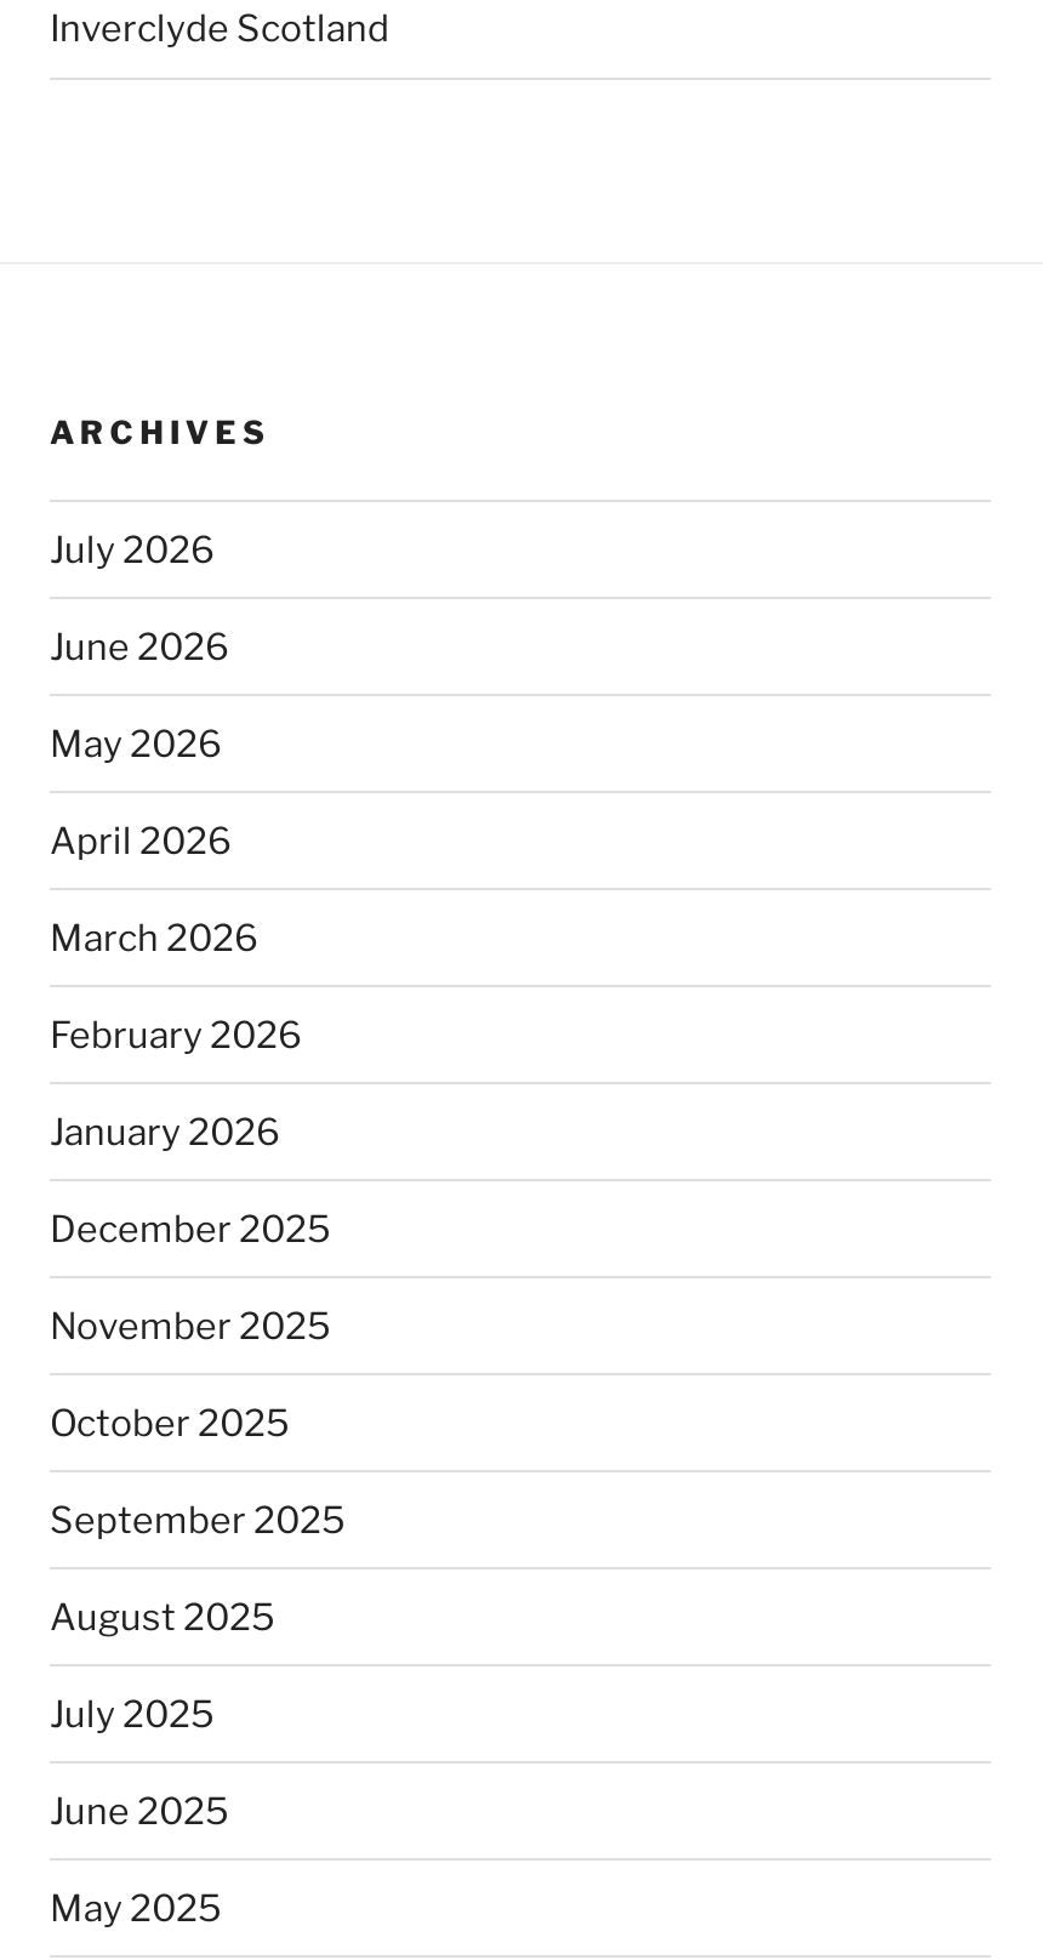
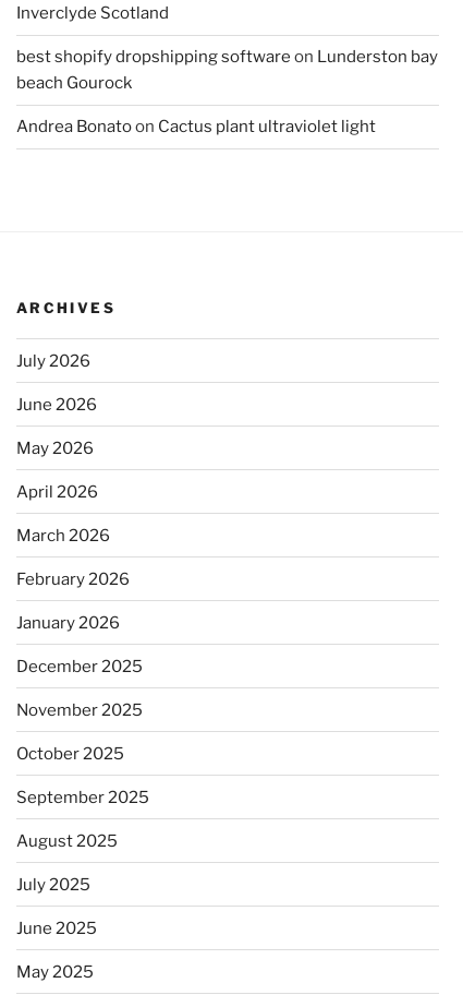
+ best shopify dropshipping software on Lunderston bay
+ beach Gourock
+ Andrea Bonato on Cactus plant ultraviolet light
